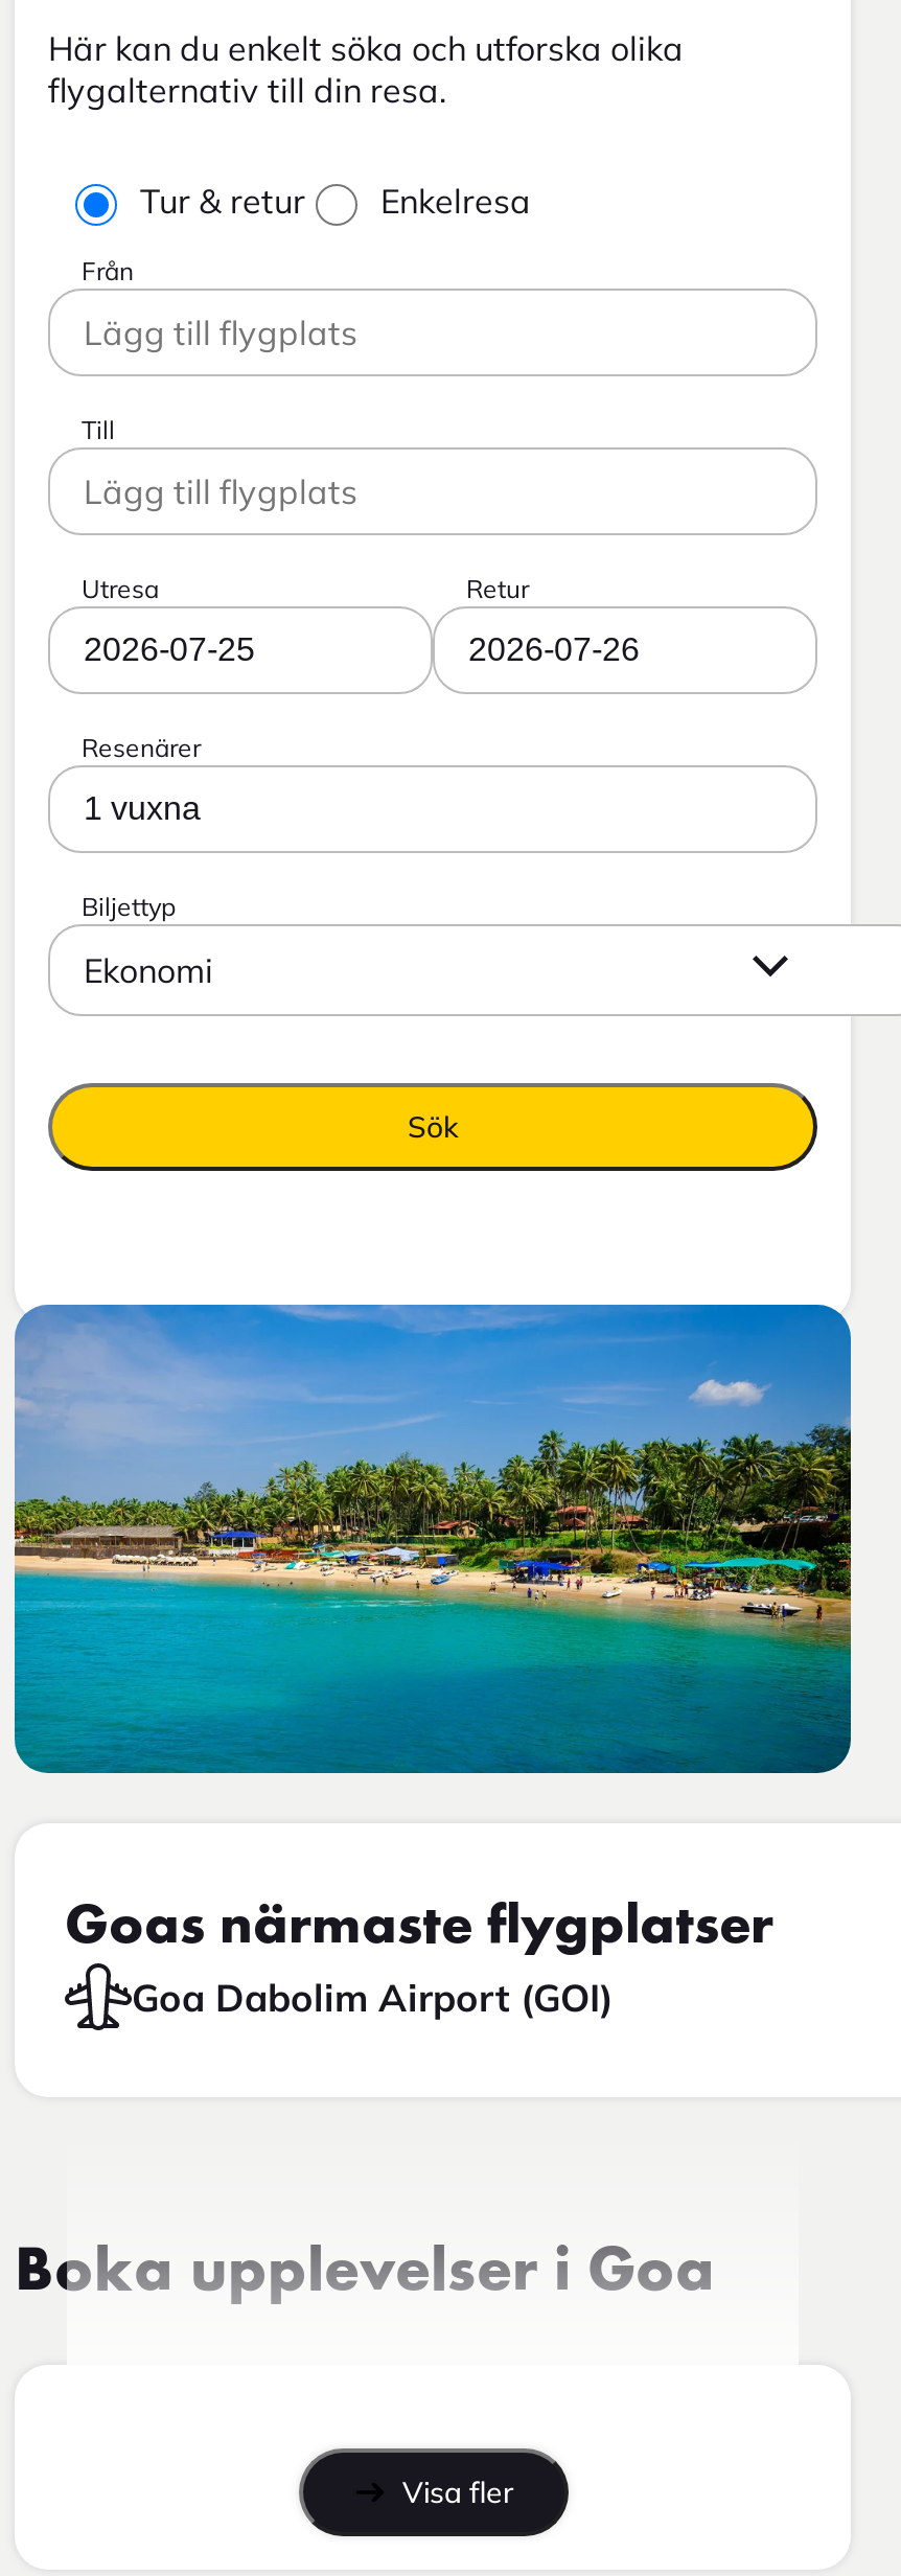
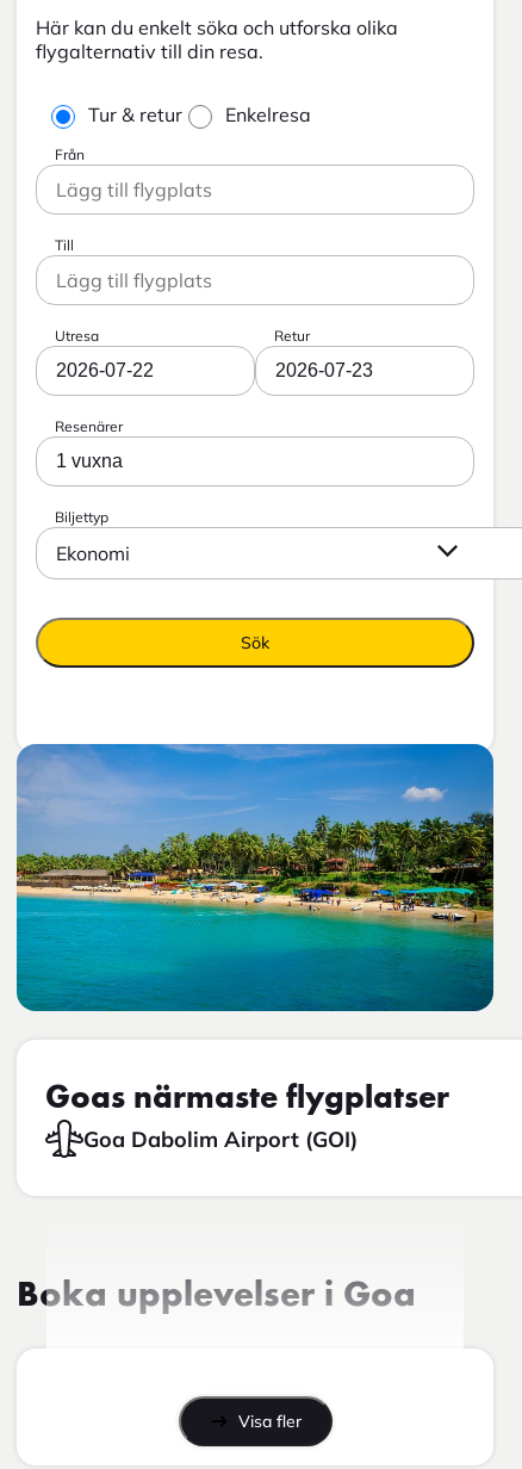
- 2026-07-25
+ 2026-07-22

- 2026-07-26
+ 2026-07-23
